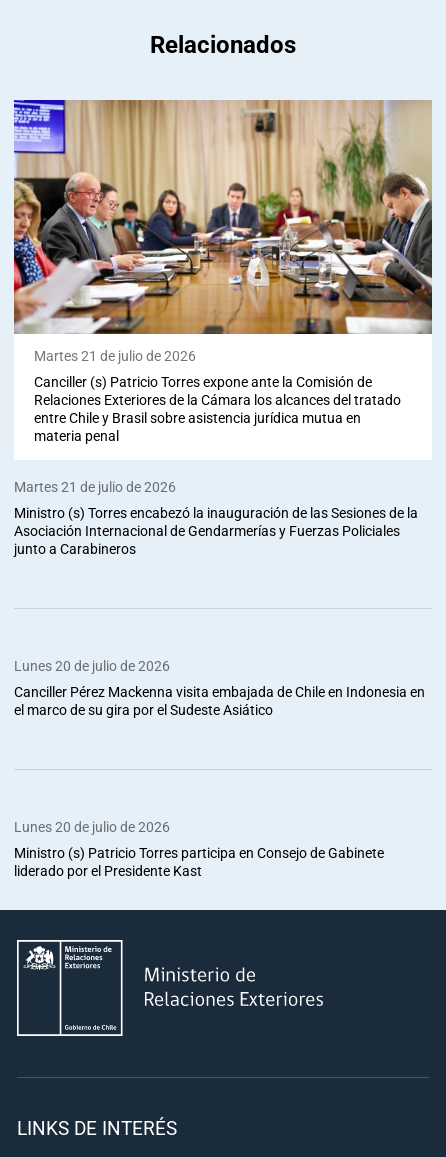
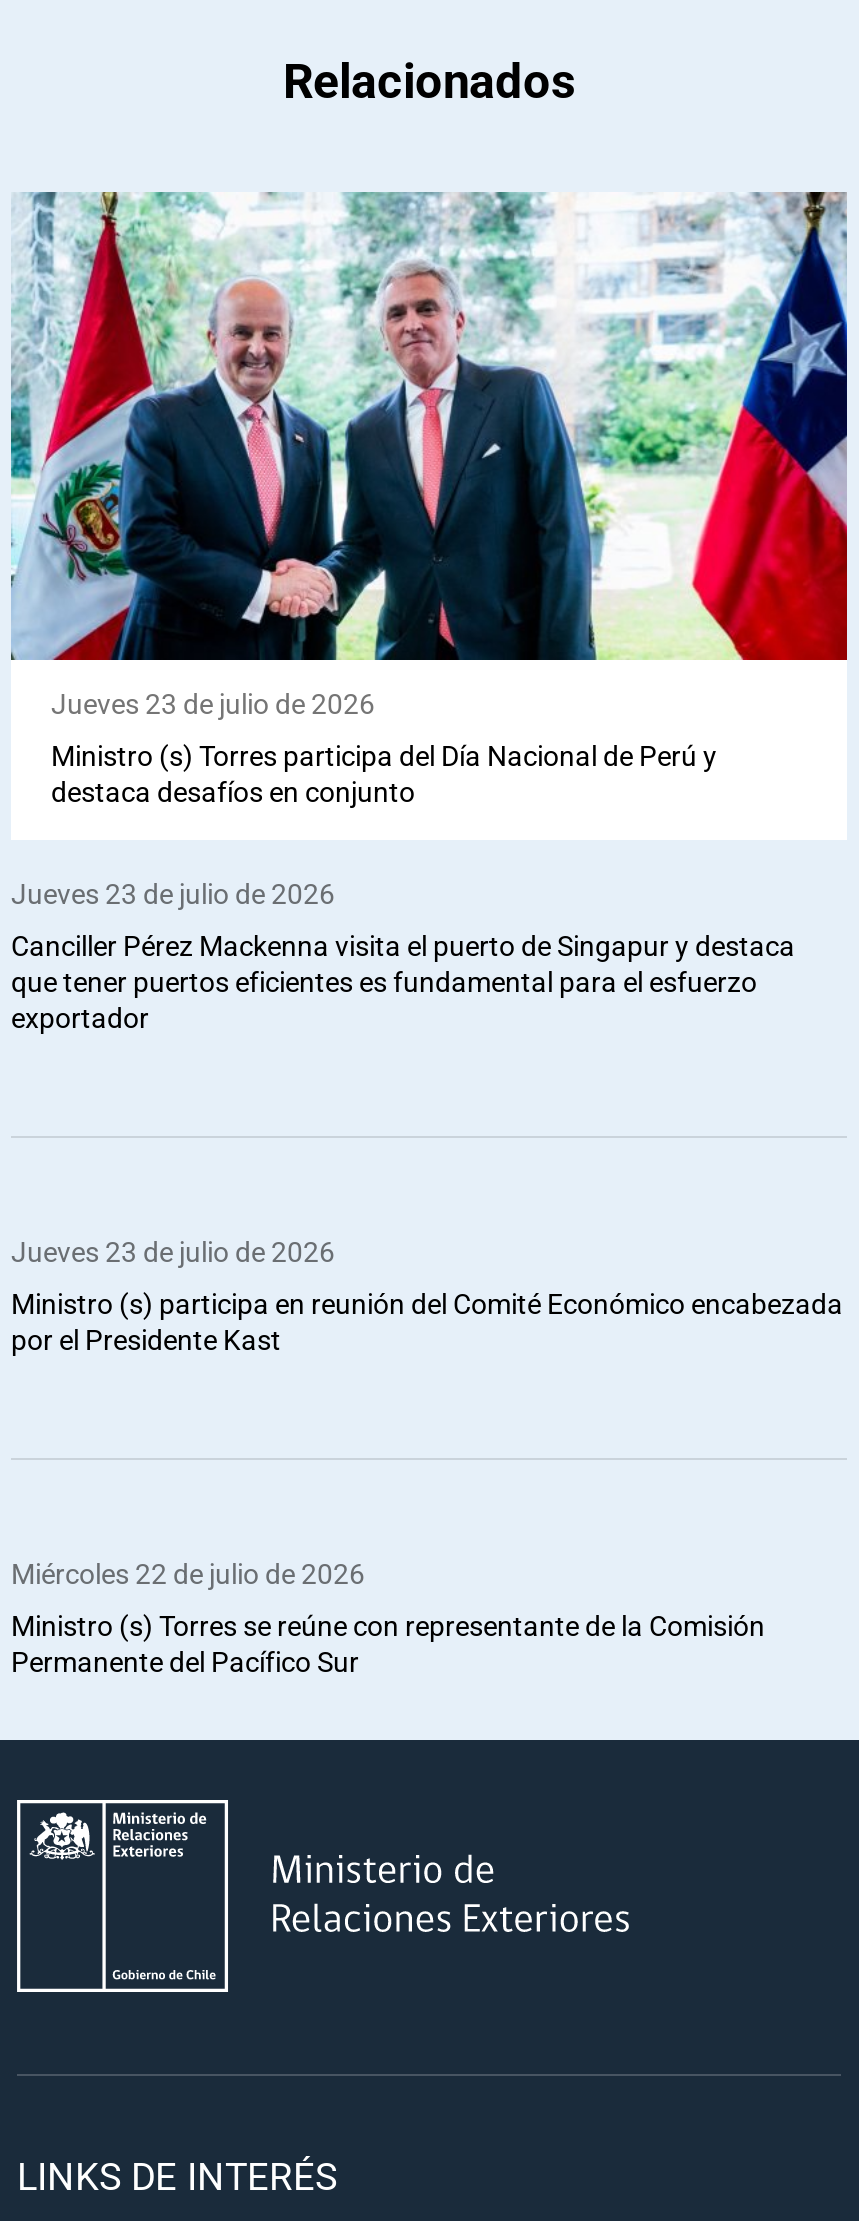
- [image]
- Martes 21 de julio de 2026
- Canciller (s) Patricio Torres expone ante la Comisión de
- Relaciones Exteriores de la Cámara los alcances del tratado
- entre Chile y Brasil sobre asistencia jurídica mutua en
- materia penal
+ [image]
+ Jueves 23 de julio de 2026
+ Ministro (s) Torres participa del Día Nacional de Perú y
+ destaca desafíos en conjunto

- Martes 21 de julio de 2026
- Ministro (s) Torres encabezó la inauguración de las Sesiones de la
- Asociación Internacional de Gendarmerías y Fuerzas Policiales
- junto a Carabineros
+ Jueves 23 de julio de 2026
+ Canciller Pérez Mackenna visita el puerto de Singapur y destaca
+ que tener puertos eficientes es fundamental para el esfuerzo
+ exportador

- Lunes 20 de julio de 2026
- Canciller Pérez Mackenna visita embajada de Chile en Indonesia en
- el marco de su gira por el Sudeste Asiático
+ Jueves 23 de julio de 2026
+ Ministro (s) participa en reunión del Comité Económico encabezada
+ por el Presidente Kast

- Lunes 20 de julio de 2026
- Ministro (s) Patricio Torres participa en Consejo de Gabinete
- liderado por el Presidente Kast
+ Miércoles 22 de julio de 2026
+ Ministro (s) Torres se reúne con representante de la Comisión
+ Permanente del Pacífico Sur
